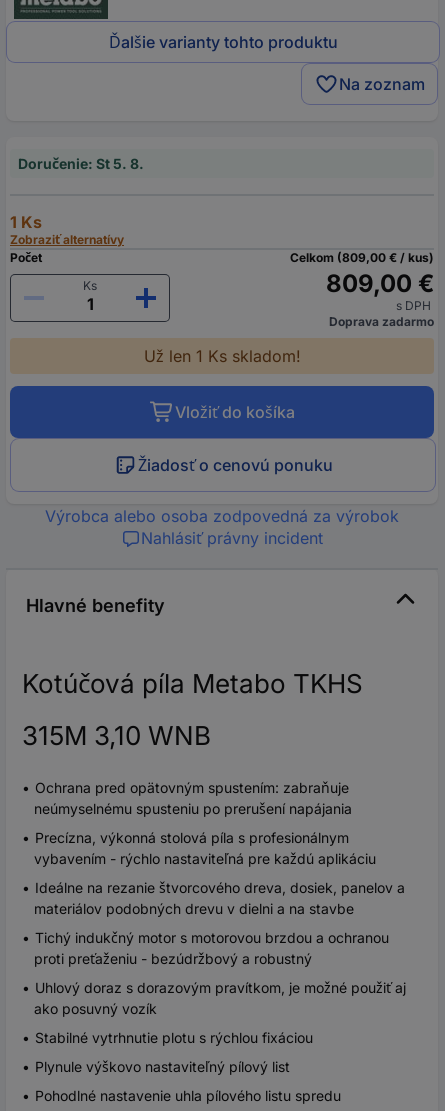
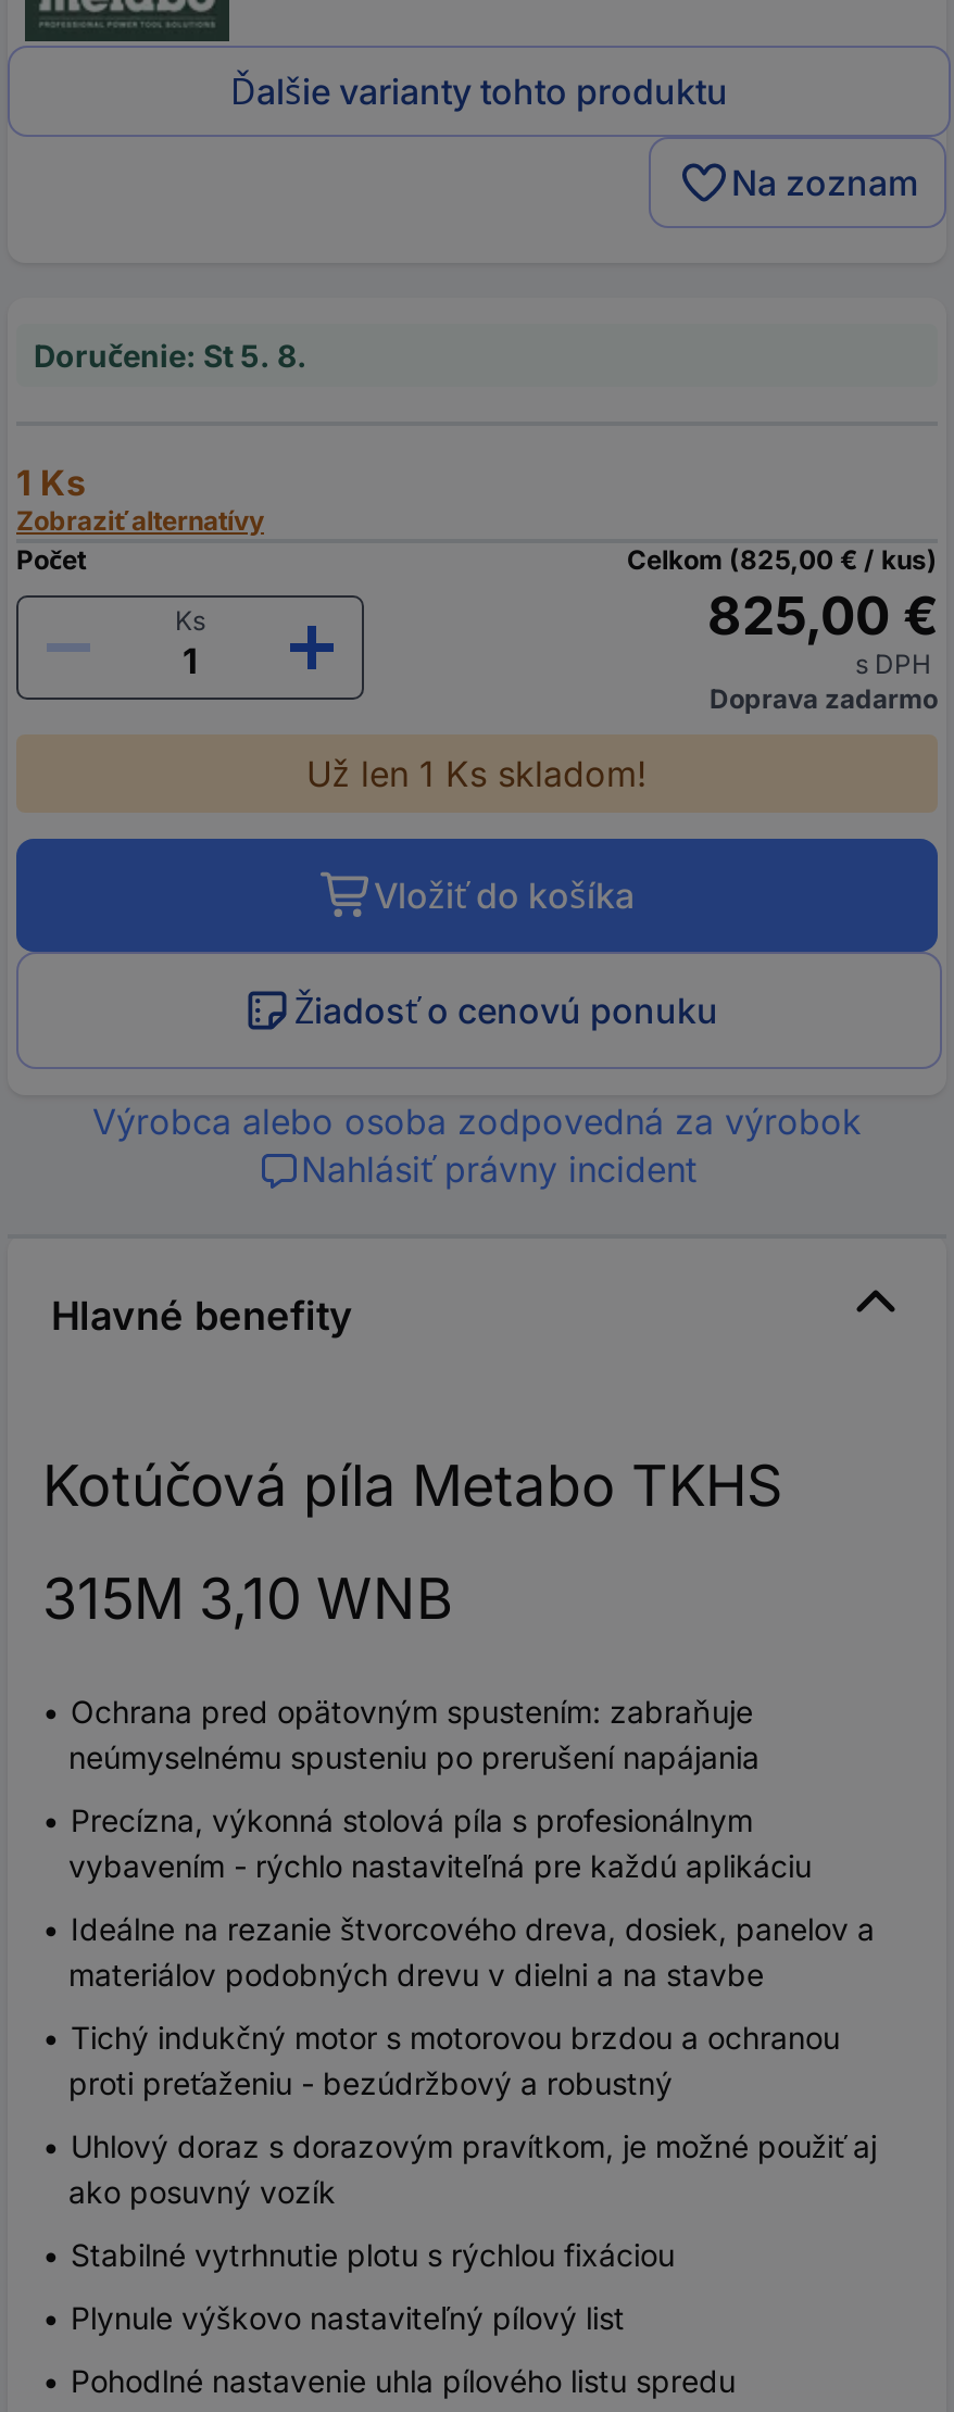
- Celkom (809,00 € / kus)
+ Celkom (825,00 € / kus)

- 809,00 €
+ 825,00 €
